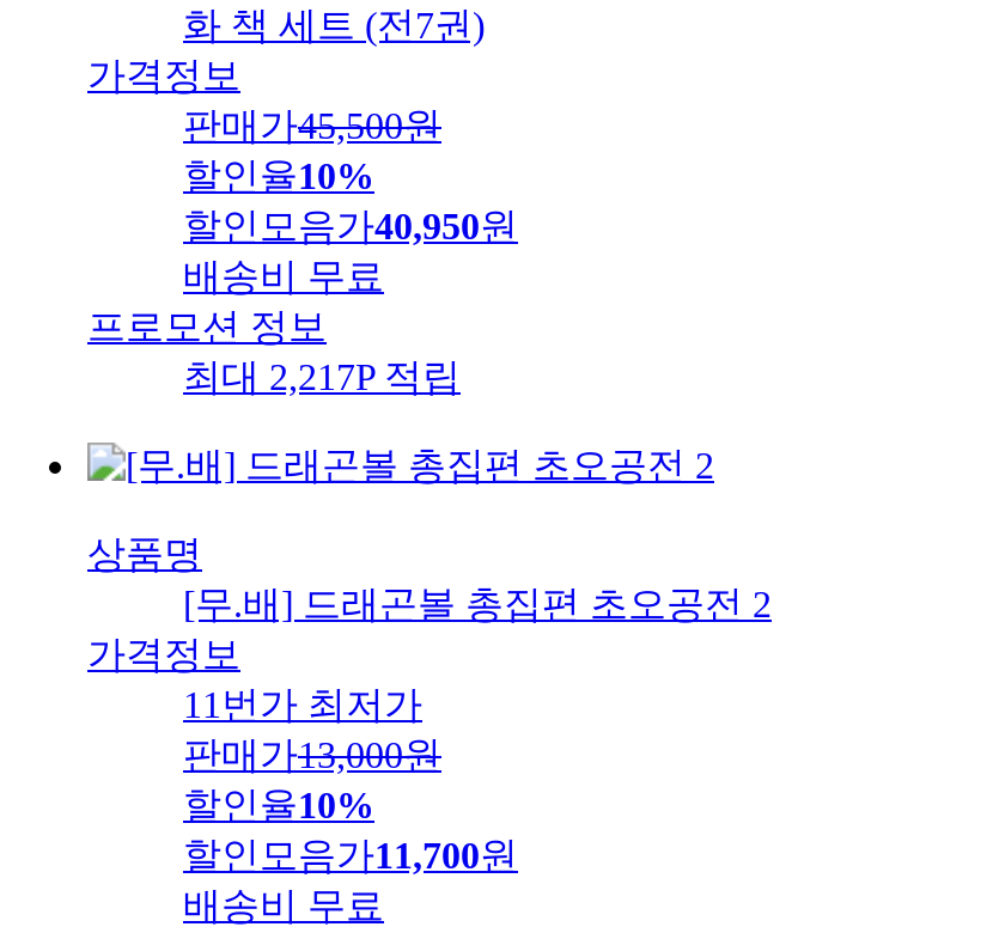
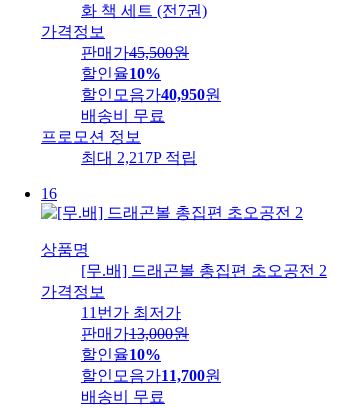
+ 16
